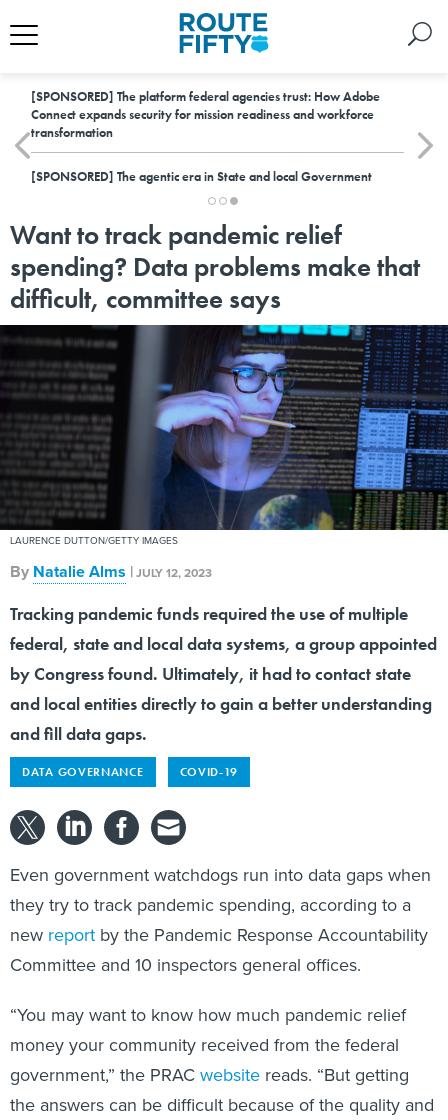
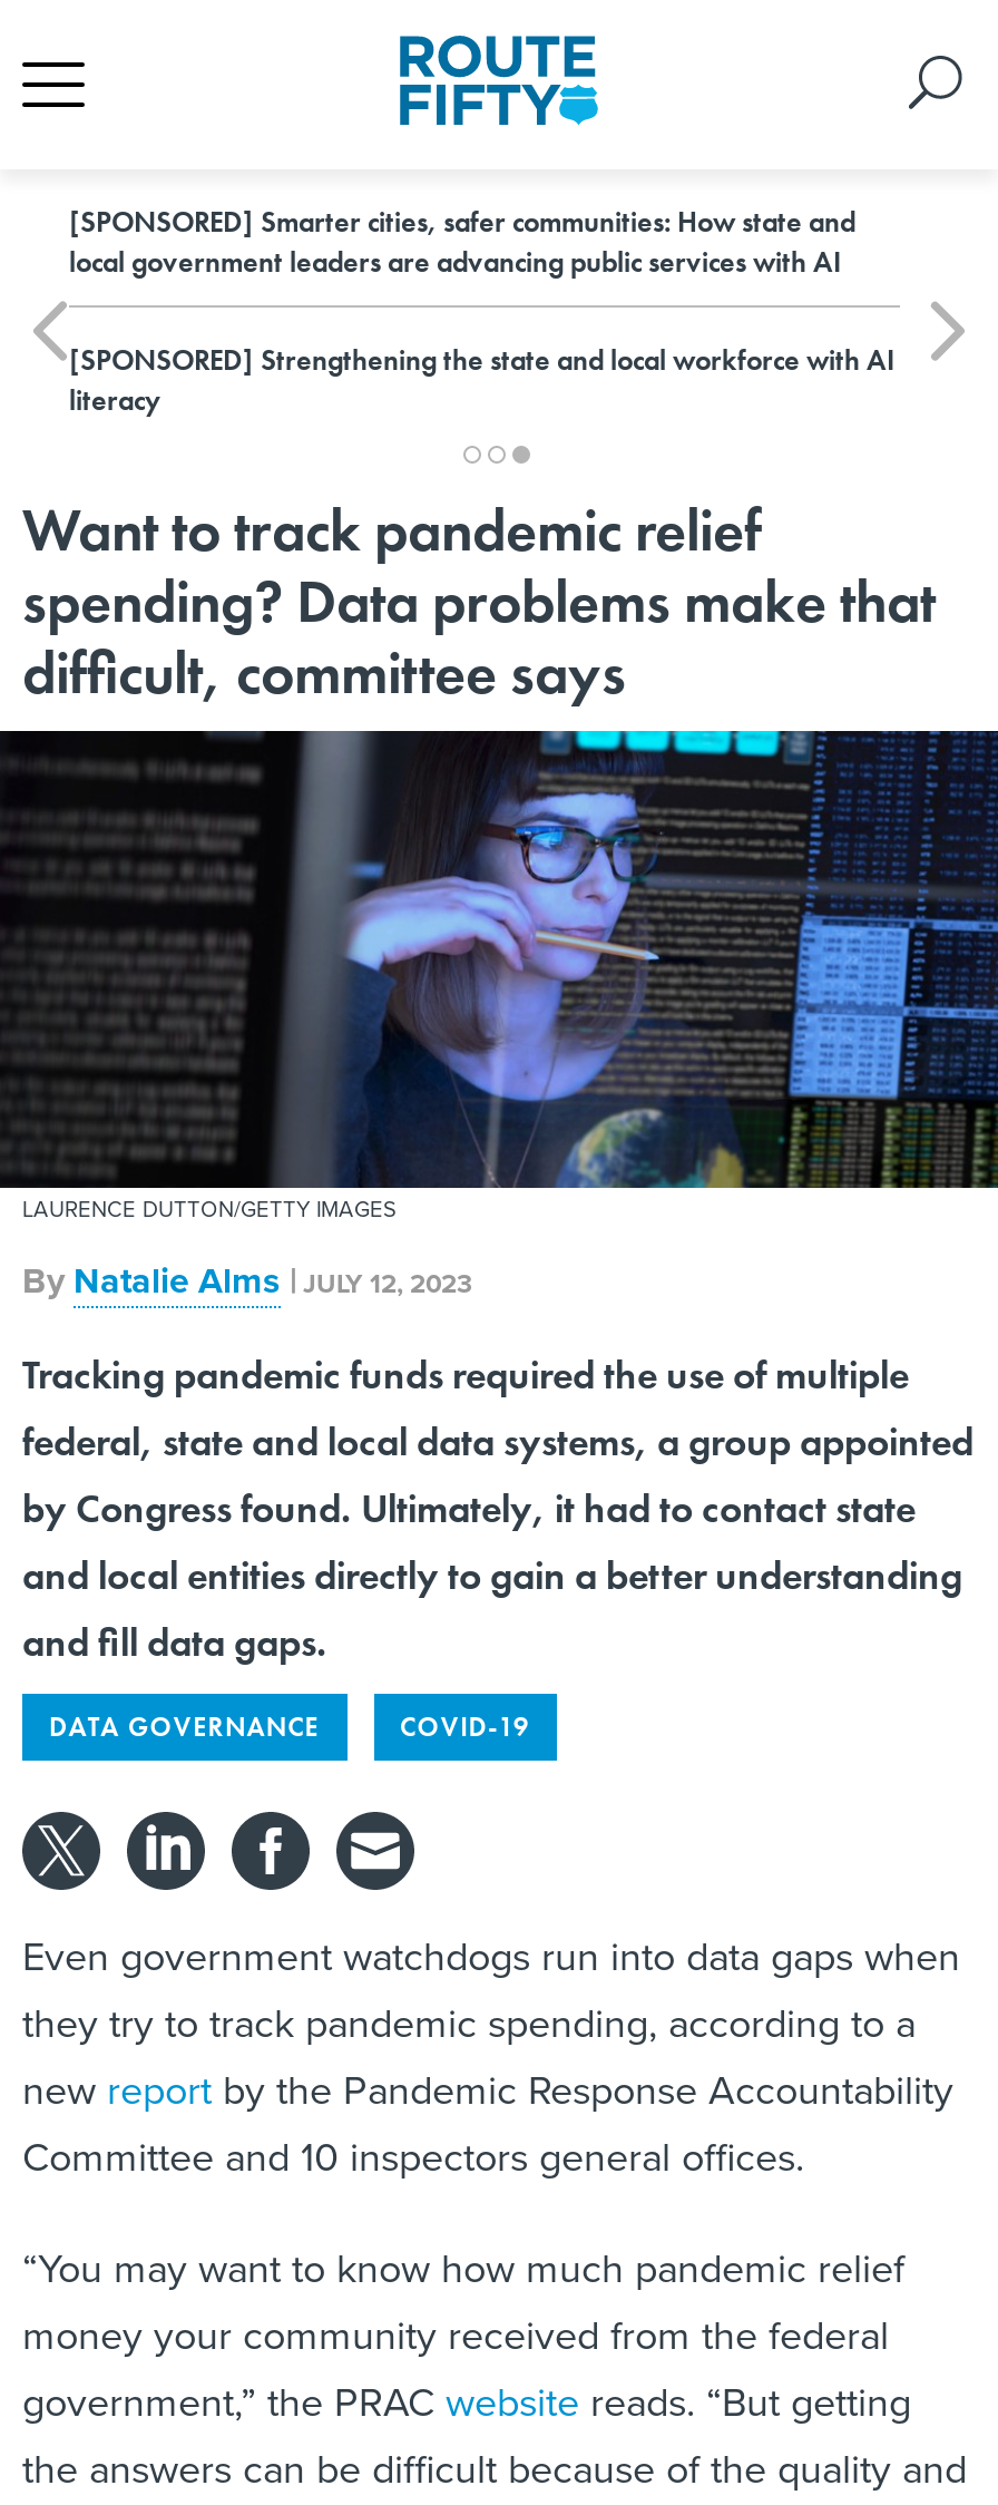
- [SPONSORED] The platform federal agencies trust: How Adobe
- Connect expands security for mission readiness and workforce
- transformation
+ [SPONSORED] Smarter cities, safer communities: How state and
+ local government leaders are advancing public services with AI

- [SPONSORED] The agentic era in State and local Government
+ [SPONSORED] Strengthening the state and local workforce with AI
+ literacy
